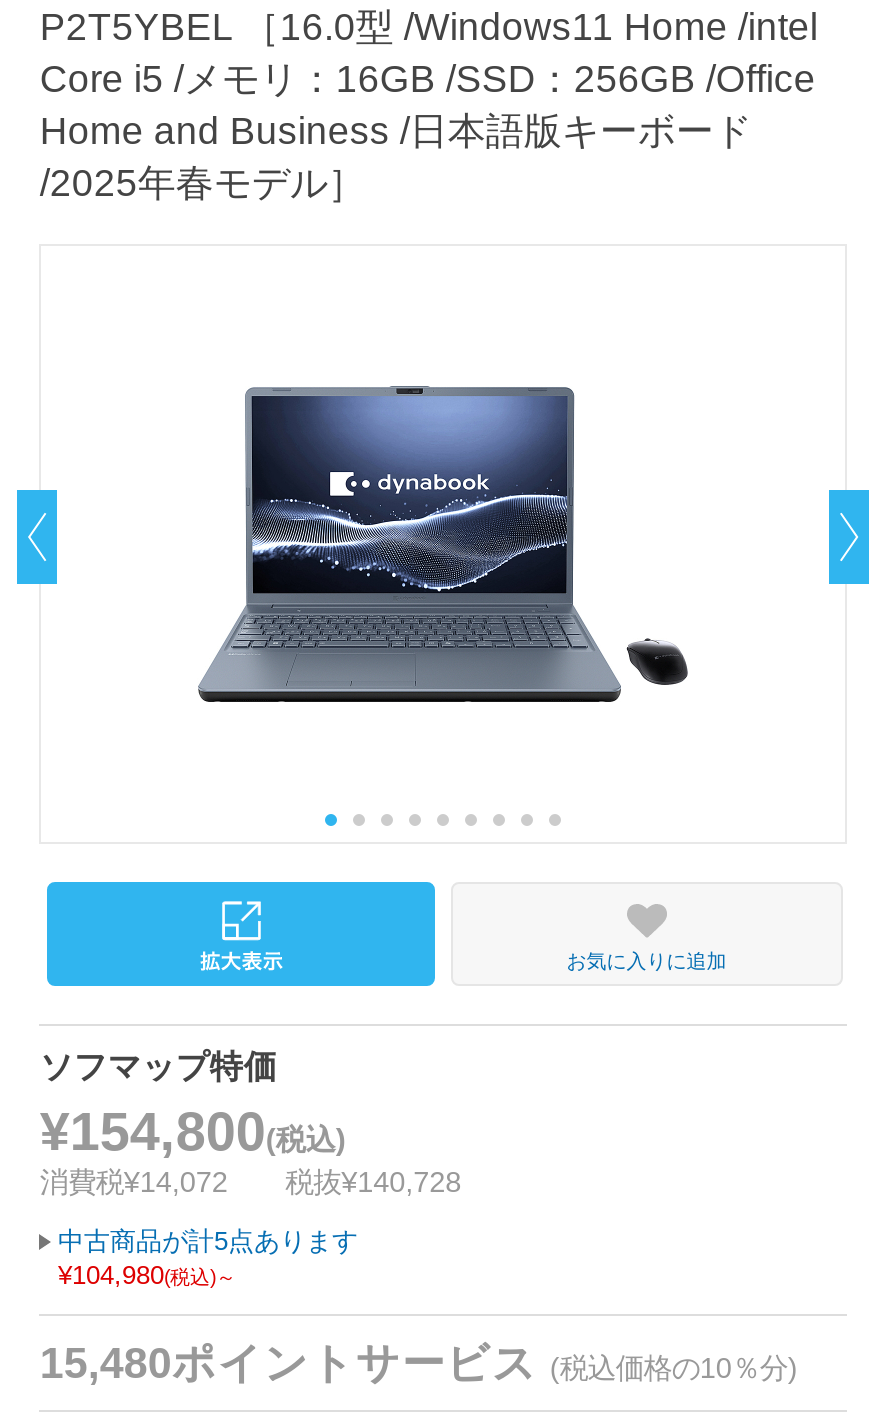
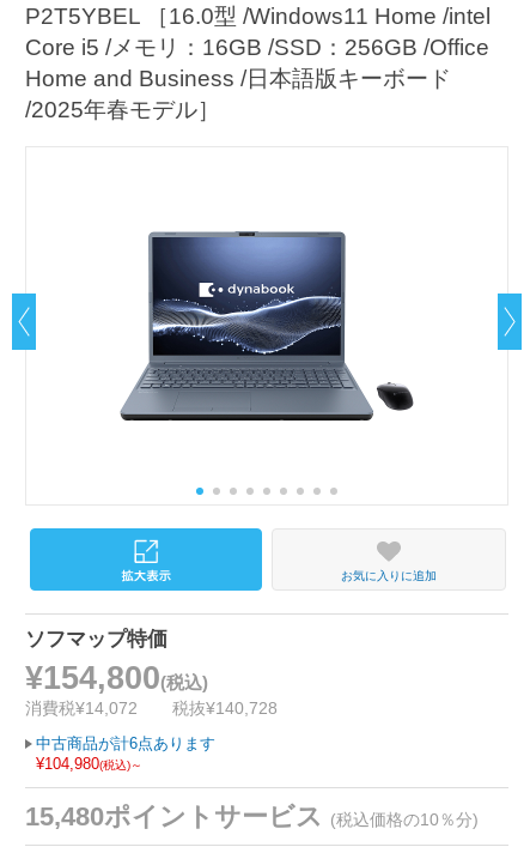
- 中古商品が計5点あります
+ 中古商品が計6点あります
